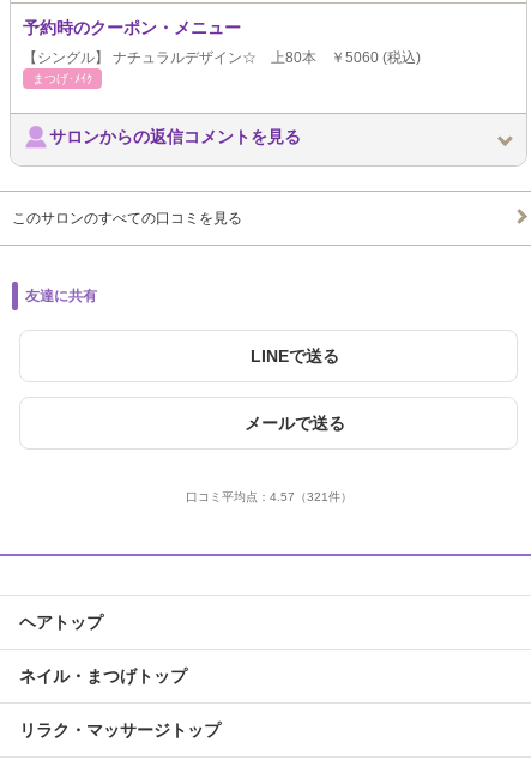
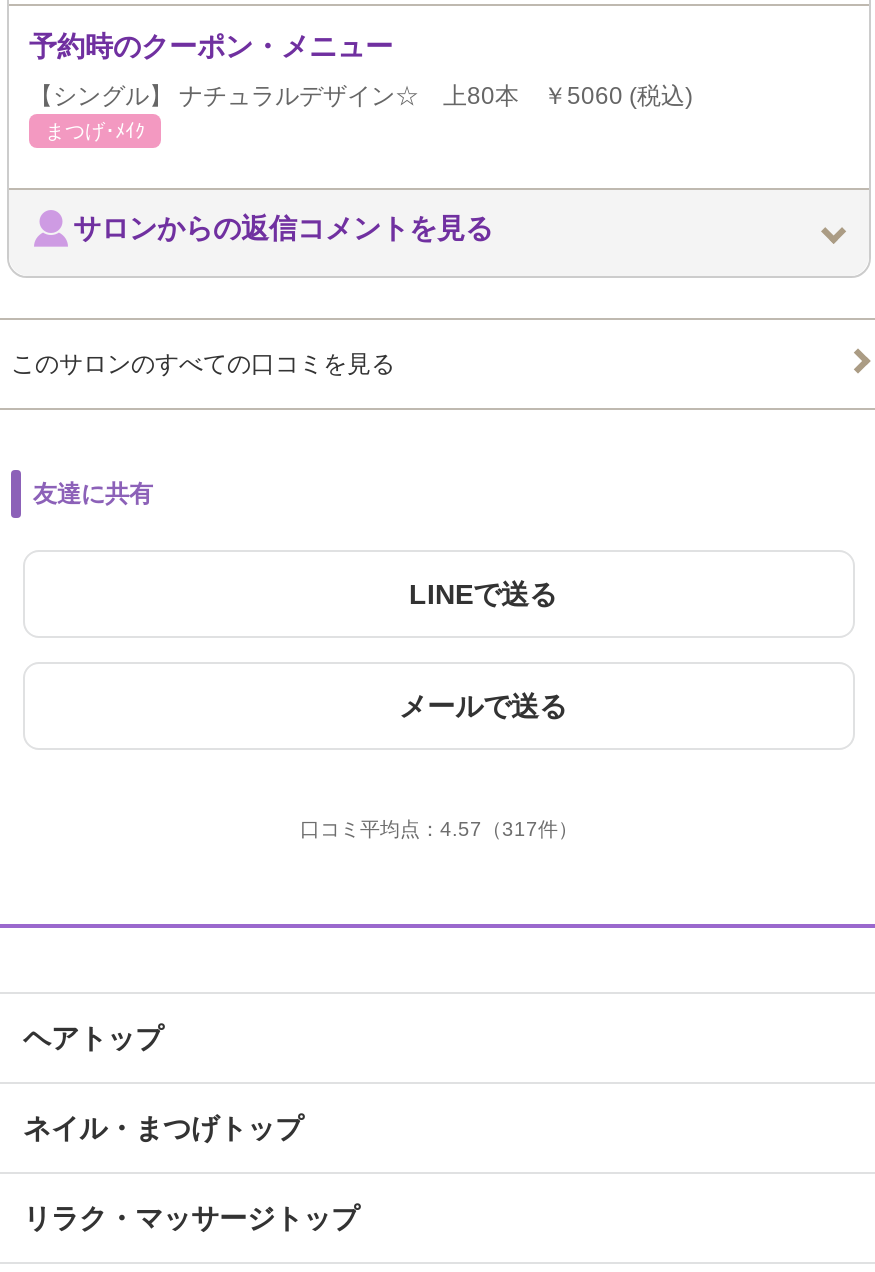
- 口コミ平均点：4.57（321件）
+ 口コミ平均点：4.57（317件）
